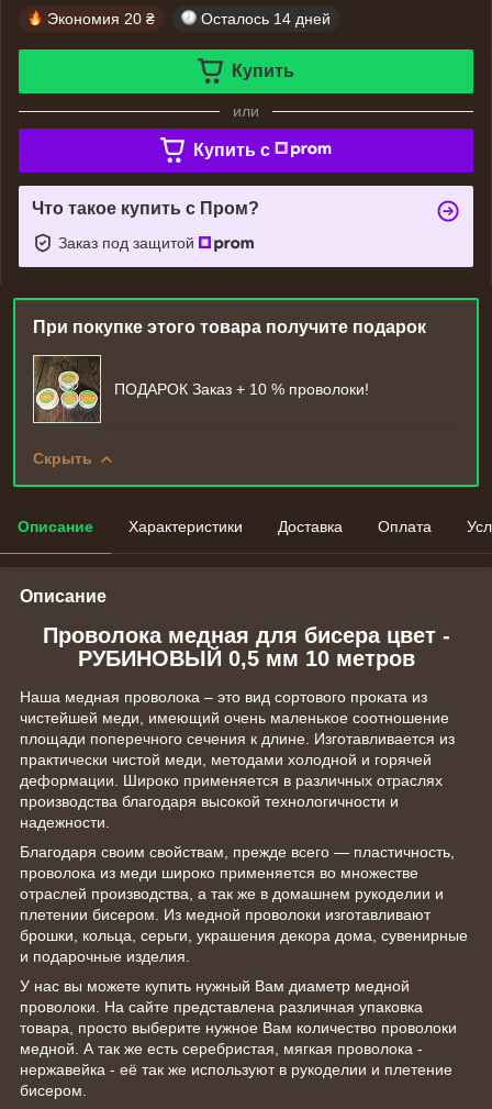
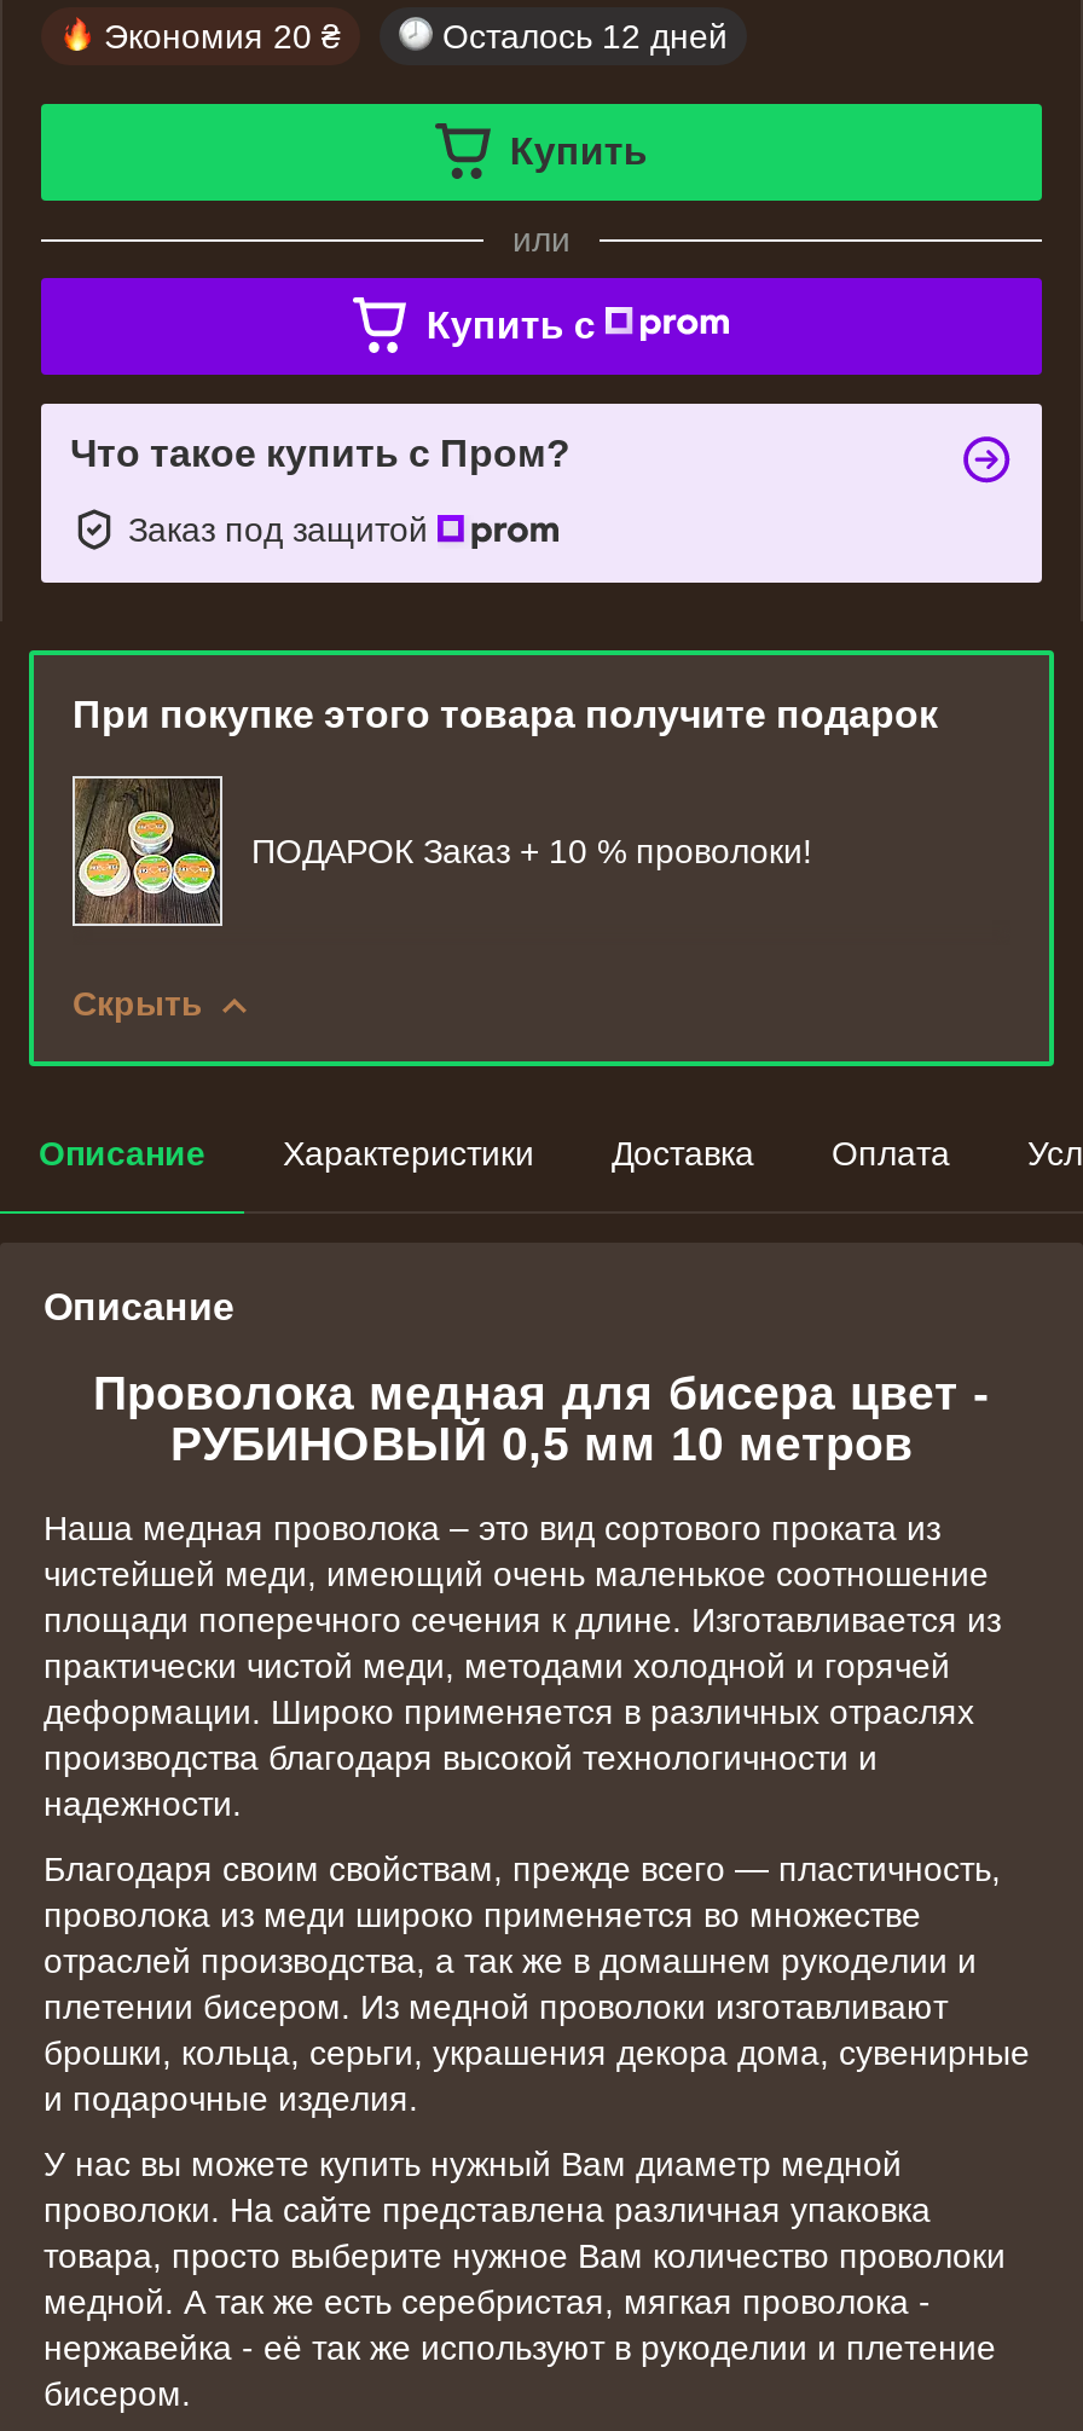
- Осталось 14 дней
+ Осталось 12 дней
